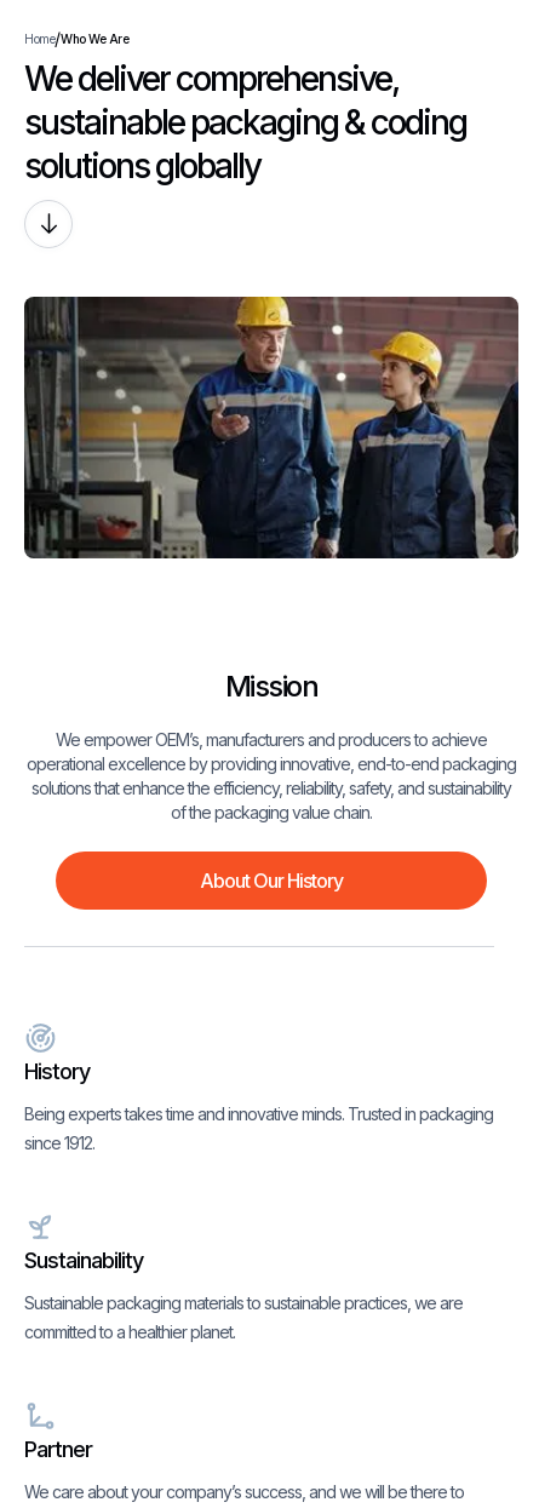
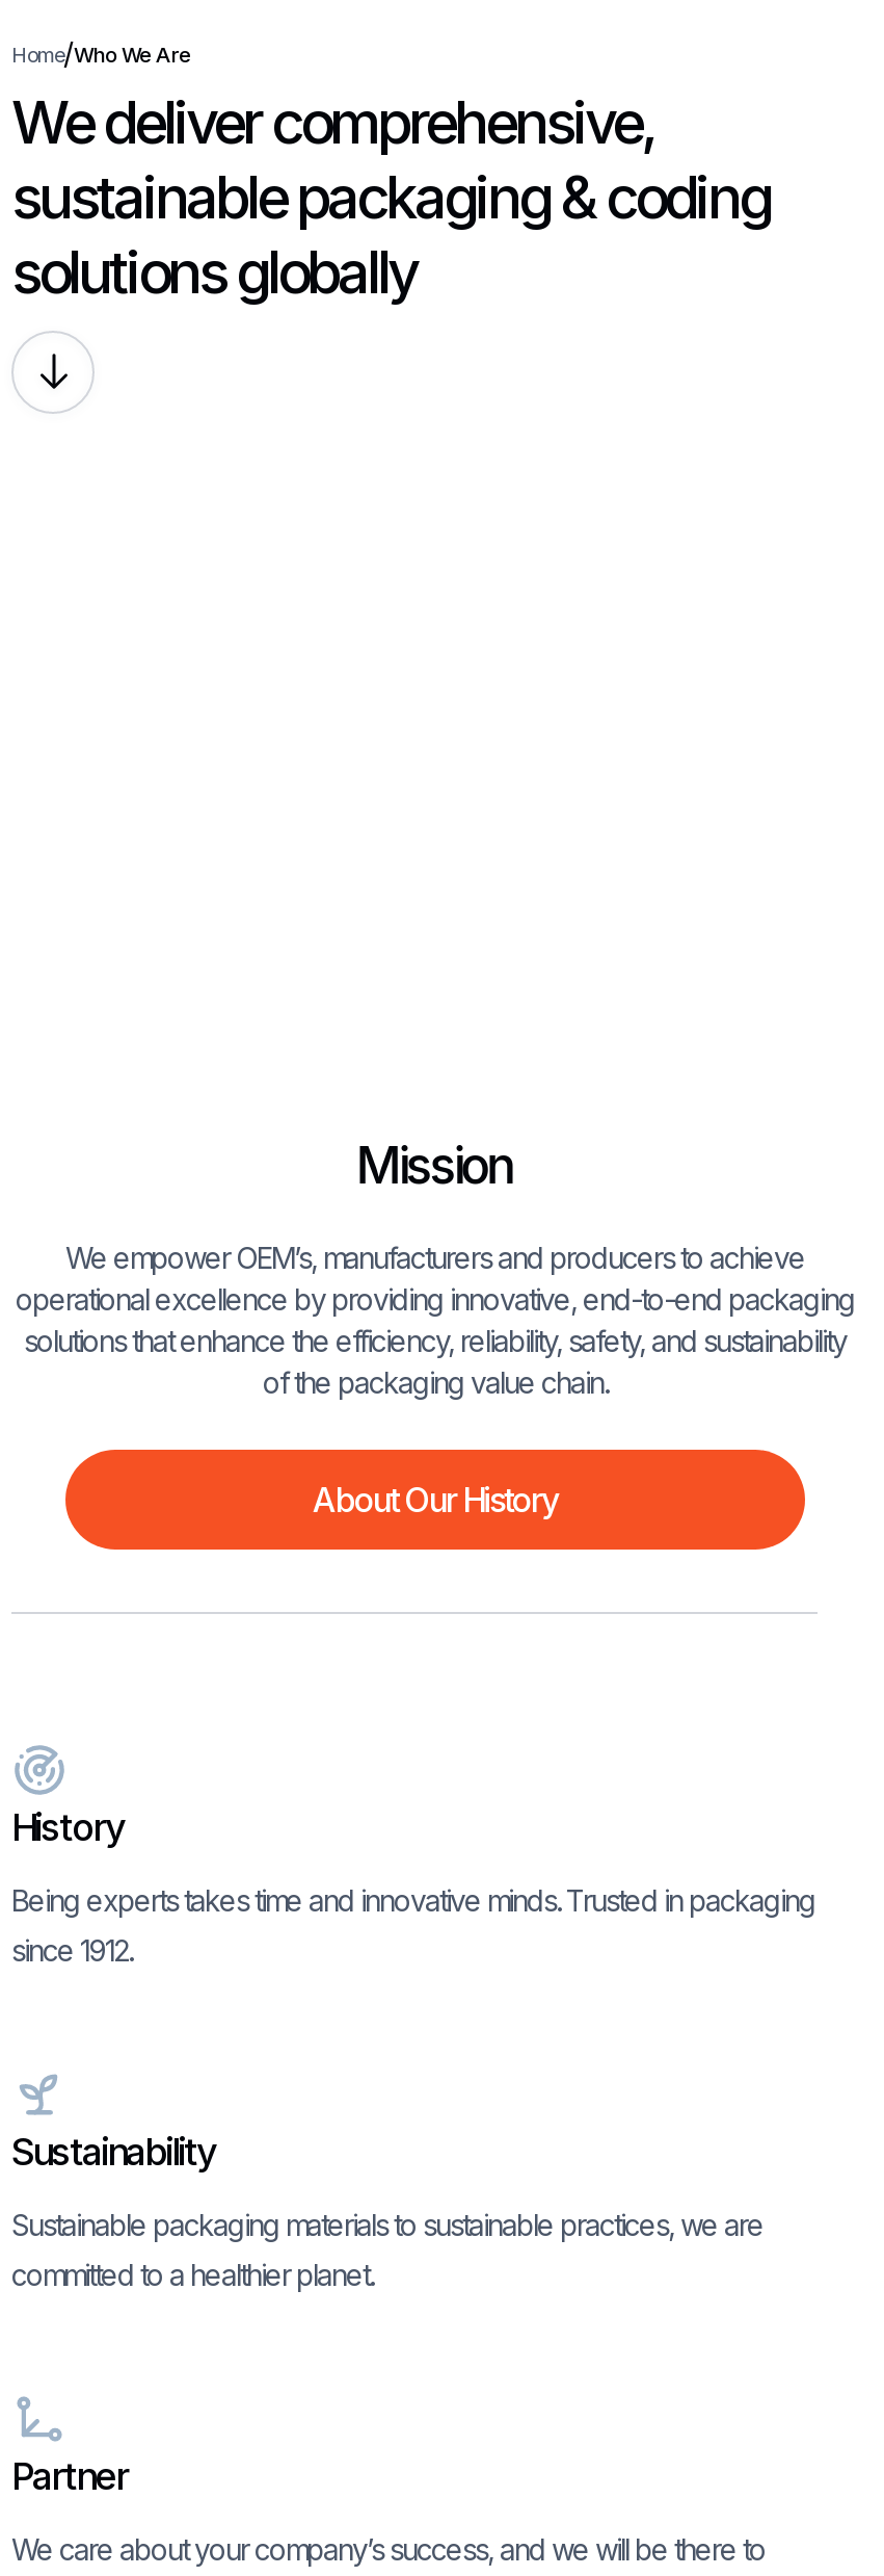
- [image]
